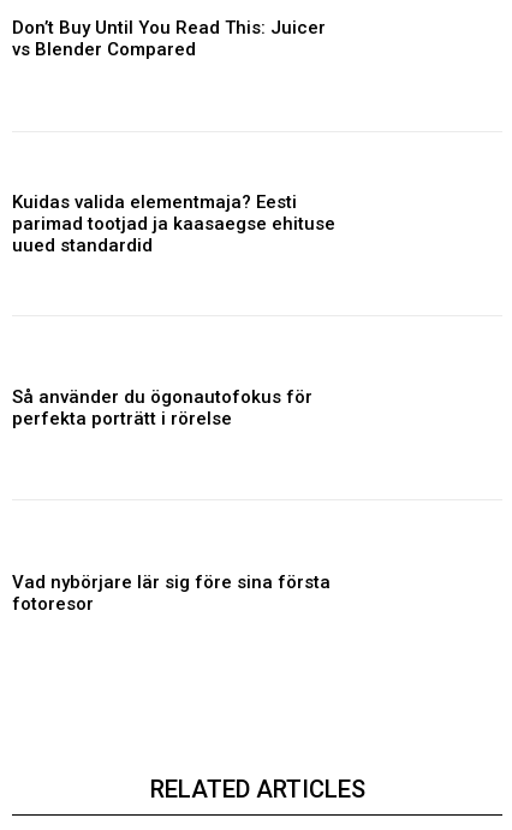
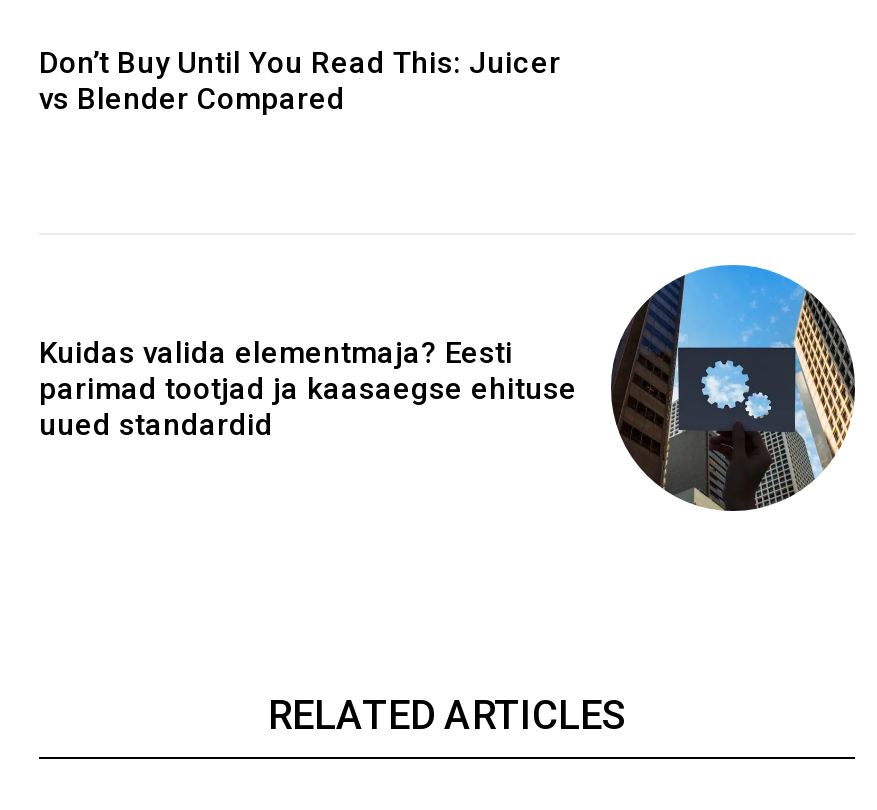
+ [image]

- Så använder du ögonautofokus för
- perfekta porträtt i rörelse

- Vad nybörjare lär sig före sina första
- fotoresor
